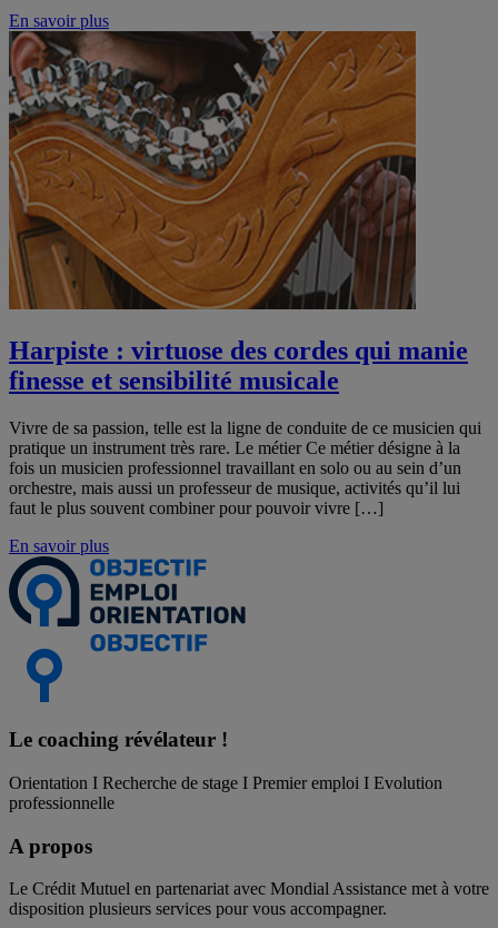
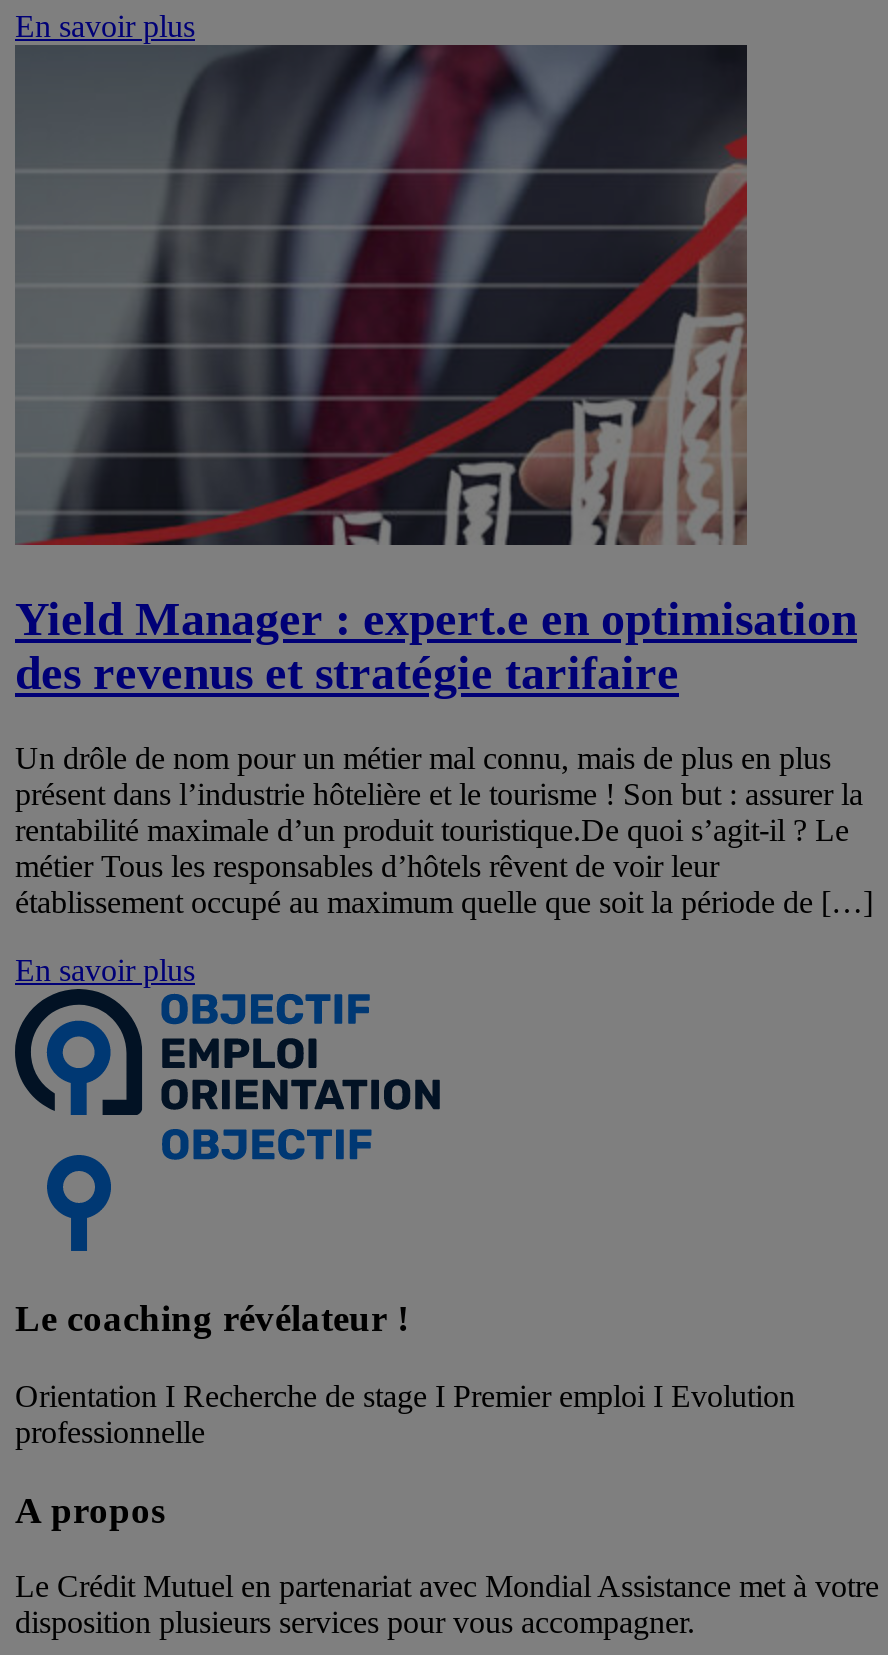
- [image]
- Harpiste : virtuose des cordes qui manie
- finesse et sensibilité musicale
+ [image]
+ Yield Manager : expert.e en optimisation
+ des revenus et stratégie tarifaire

- Vivre de sa passion, telle est la ligne de conduite de ce musicien qui
- pratique un instrument très rare. Le métier Ce métier désigne à la
- fois un musicien professionnel travaillant en solo ou au sein d’un
- orchestre, mais aussi un professeur de musique, activités qu’il lui
- faut le plus souvent combiner pour pouvoir vivre […]
+ Un drôle de nom pour un métier mal connu, mais de plus en plus
+ présent dans l’industrie hôtelière et le tourisme ! Son but : assurer la
+ rentabilité maximale d’un produit touristique.De quoi s’agit-il ? Le
+ métier Tous les responsables d’hôtels rêvent de voir leur
+ établissement occupé au maximum quelle que soit la période de […]
